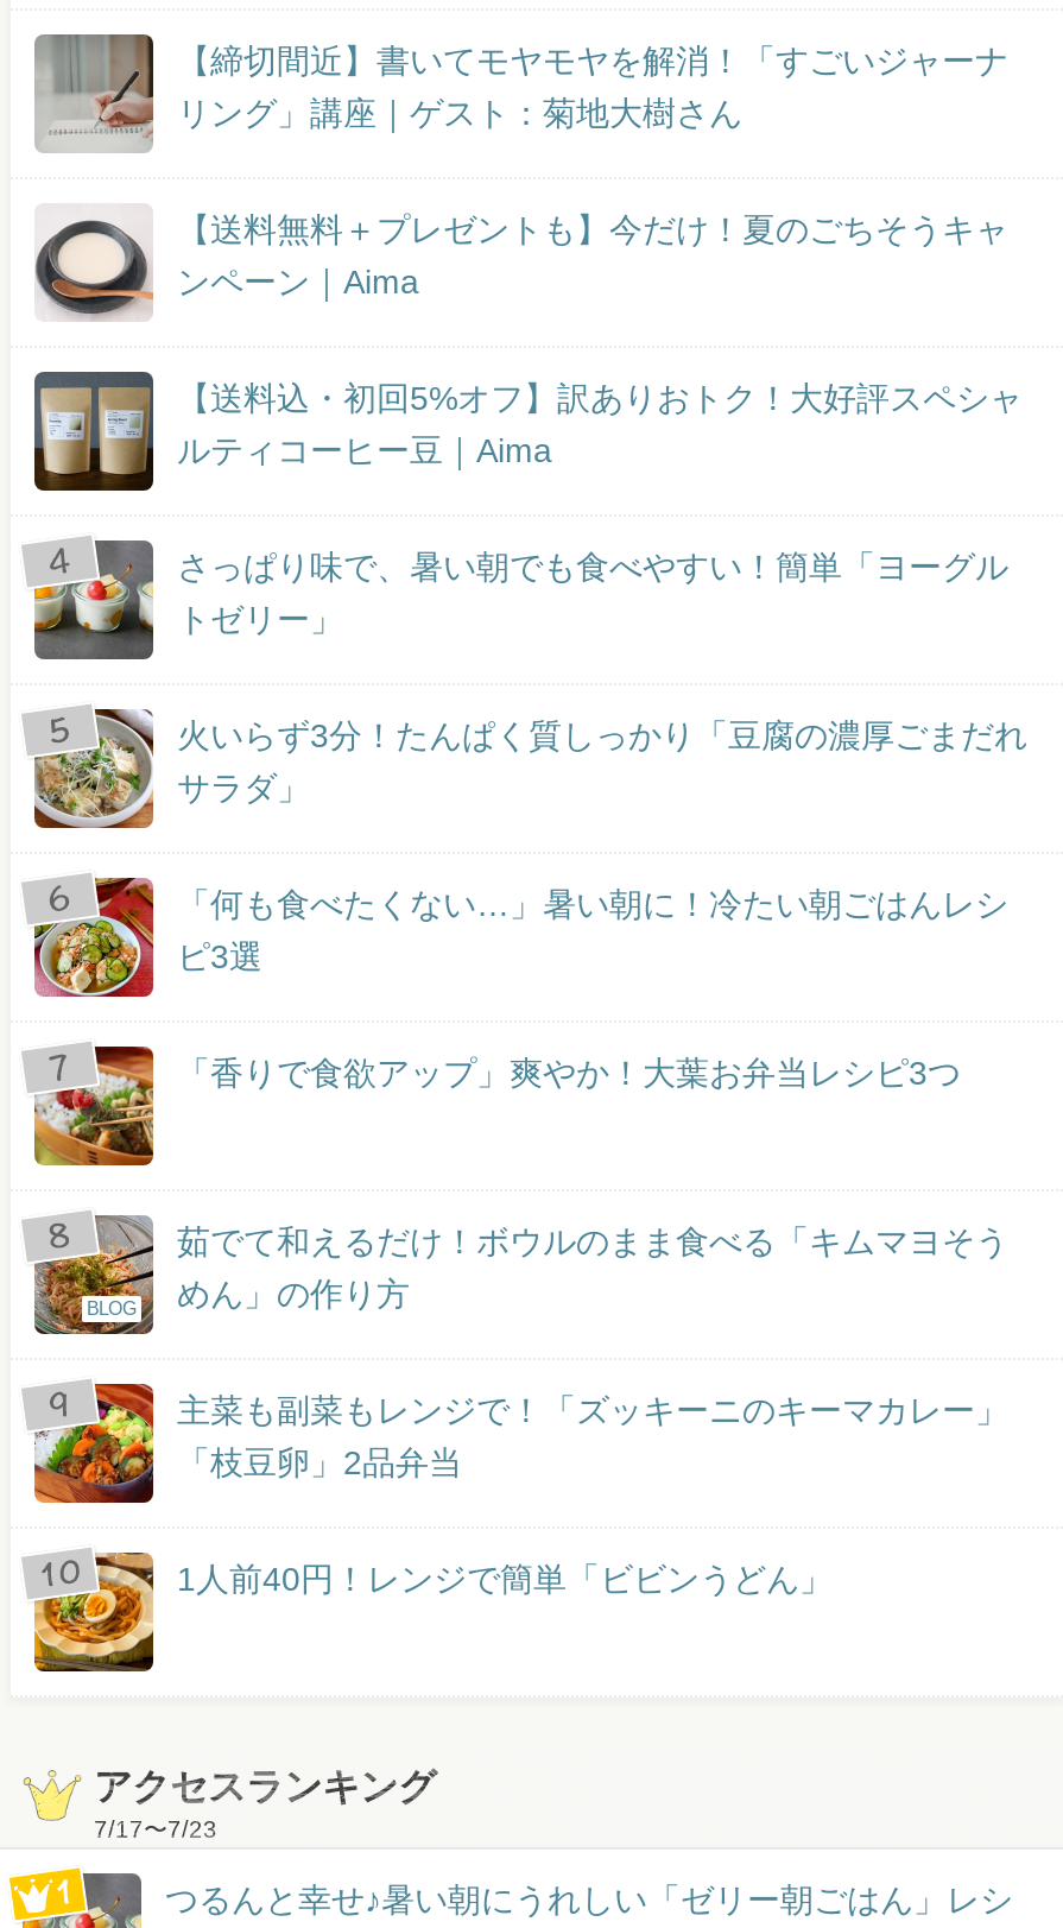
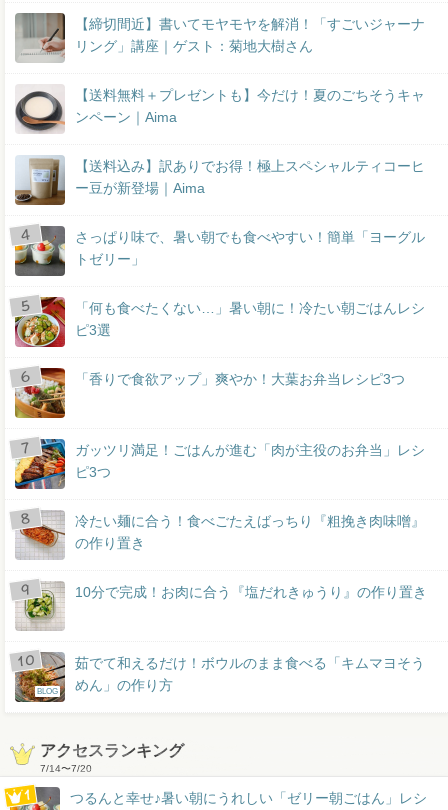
- [image]
- 【送料込・初回5%オフ】訳ありおトク！大好評スペシャ
- ルティコーヒー豆｜Aima
+ [image]
+ 【送料込み】訳ありでお得！極上スペシャルティコーヒ
+ ー豆が新登場｜Aima

- [image]
+ [image]

- 火いらず3分！たんぱく質しっかり「豆腐の濃厚ごまだれ
- サラダ」

moved up: [image] | 「何も食べたくない…」暑い朝に！冷たい朝ごはんレシ | ピ3選 | 「香りで食欲アップ」爽やか！大葉お弁当レシピ3つ

moved up: [image]

+ ガッツリ満足！ごはんが進む「肉が主役のお弁当」レシ
+ ピ3つ
+ 冷たい麺に合う！食べごたえばっちり『粗挽き肉味噌』
+ の作り置き
+ 10分で完成！お肉に合う『塩だれきゅうり』の作り置き

moved down: [image] | 茹でて和えるだけ！ボウルのまま食べる「キムマヨそう | めん」の作り方

- [image]
+ [image]

- 主菜も副菜もレンジで！「ズッキーニのキーマカレー」
- 「枝豆卵」2品弁当
- 1人前40円！レンジで簡単「ビビンうどん」

- [image]
+ [image]

- 7/17〜7/23
+ 7/14〜7/20
